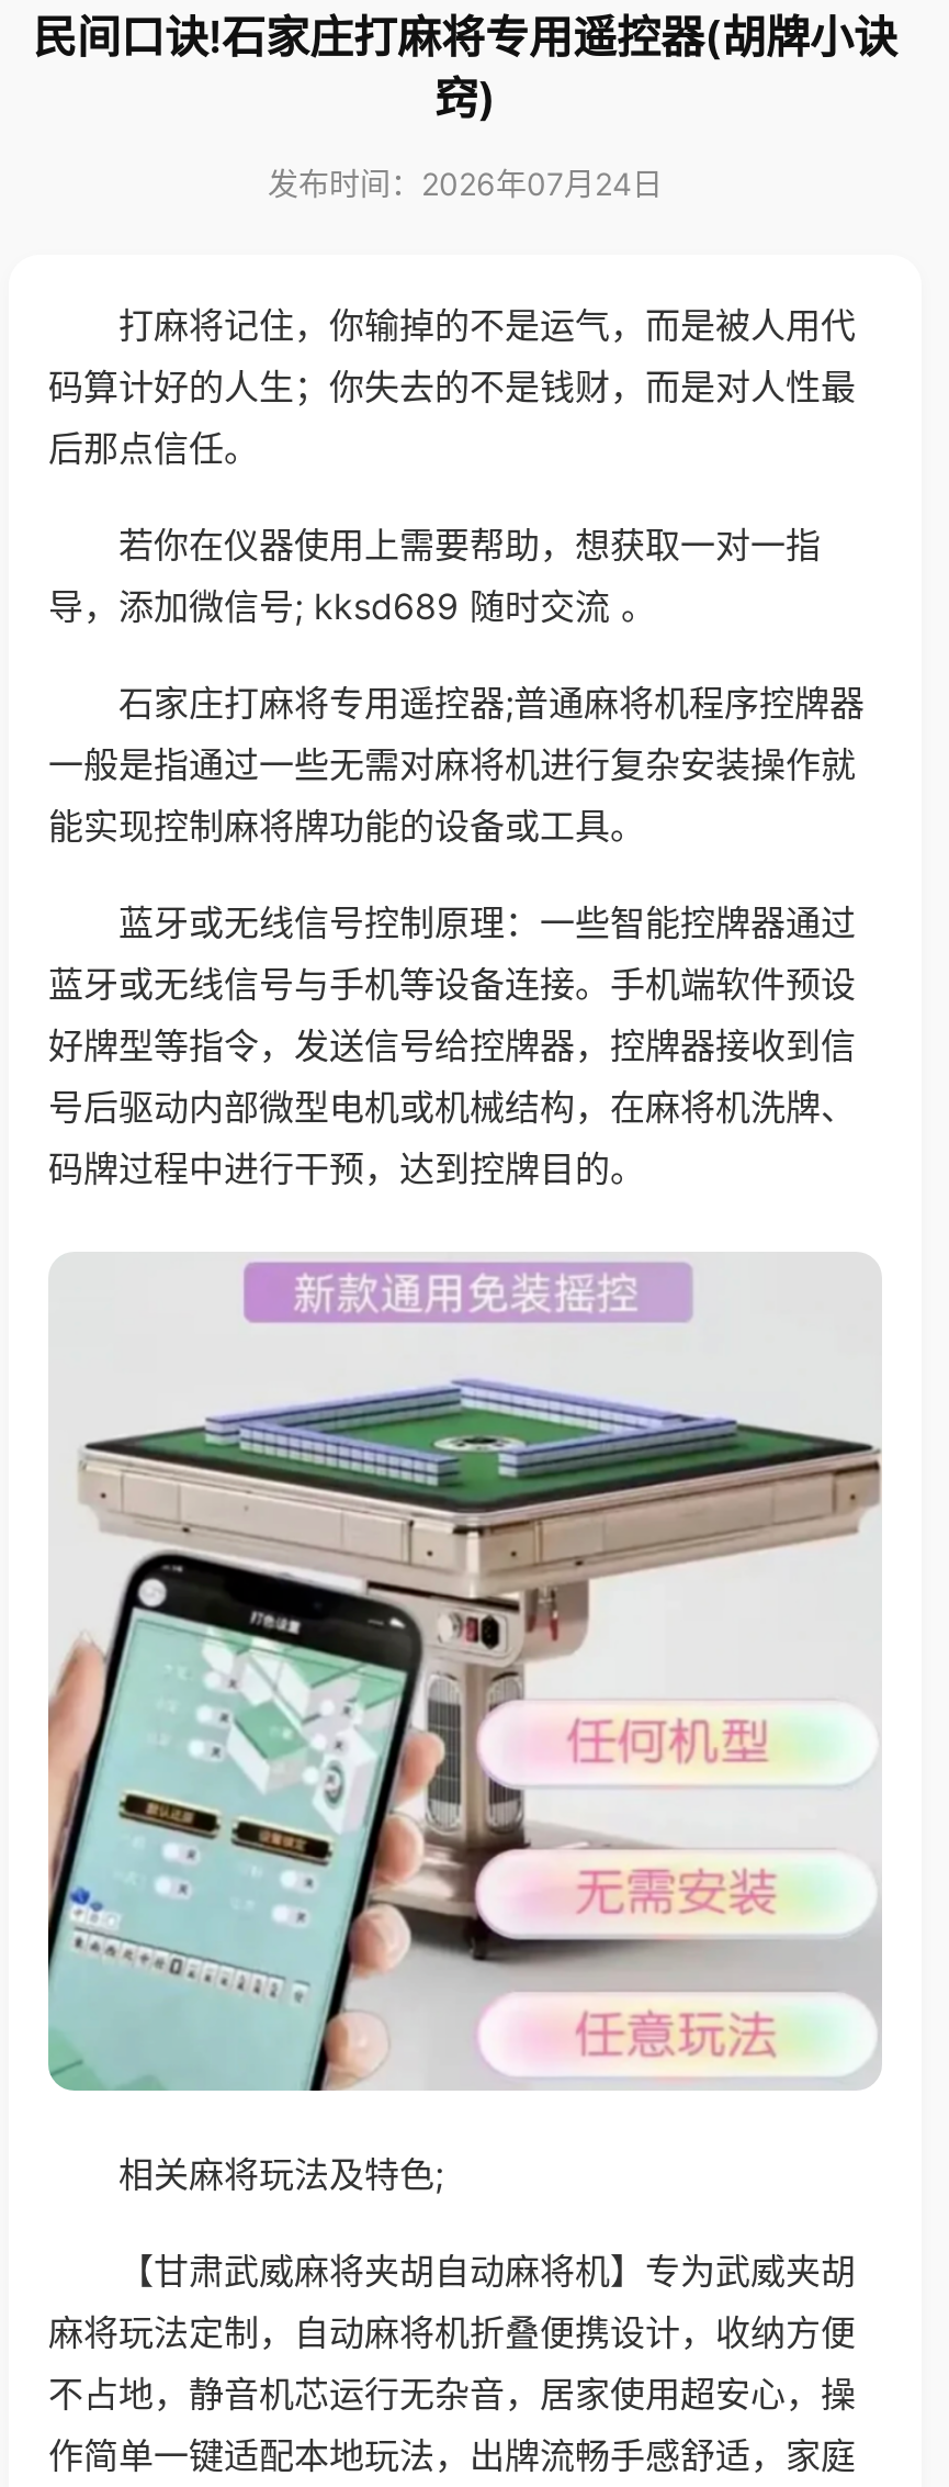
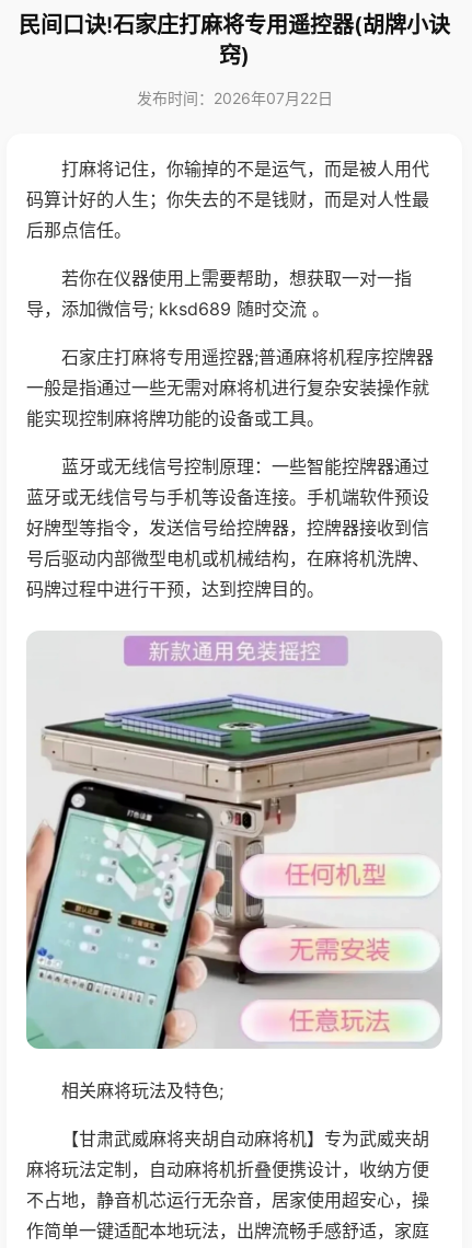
- 发布时间：2026年07月24日
+ 发布时间：2026年07月22日
